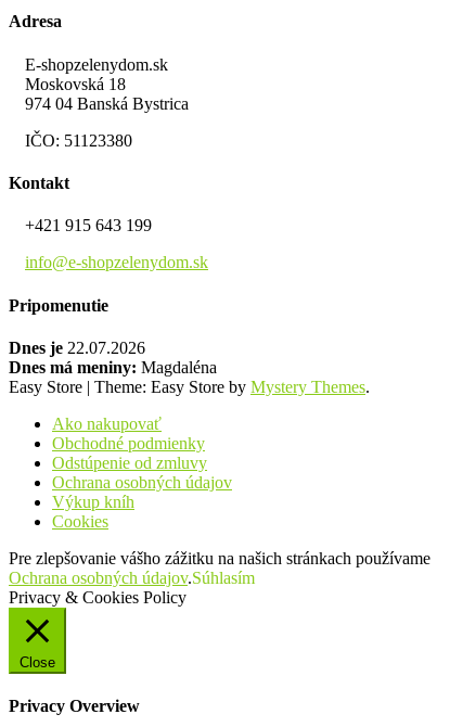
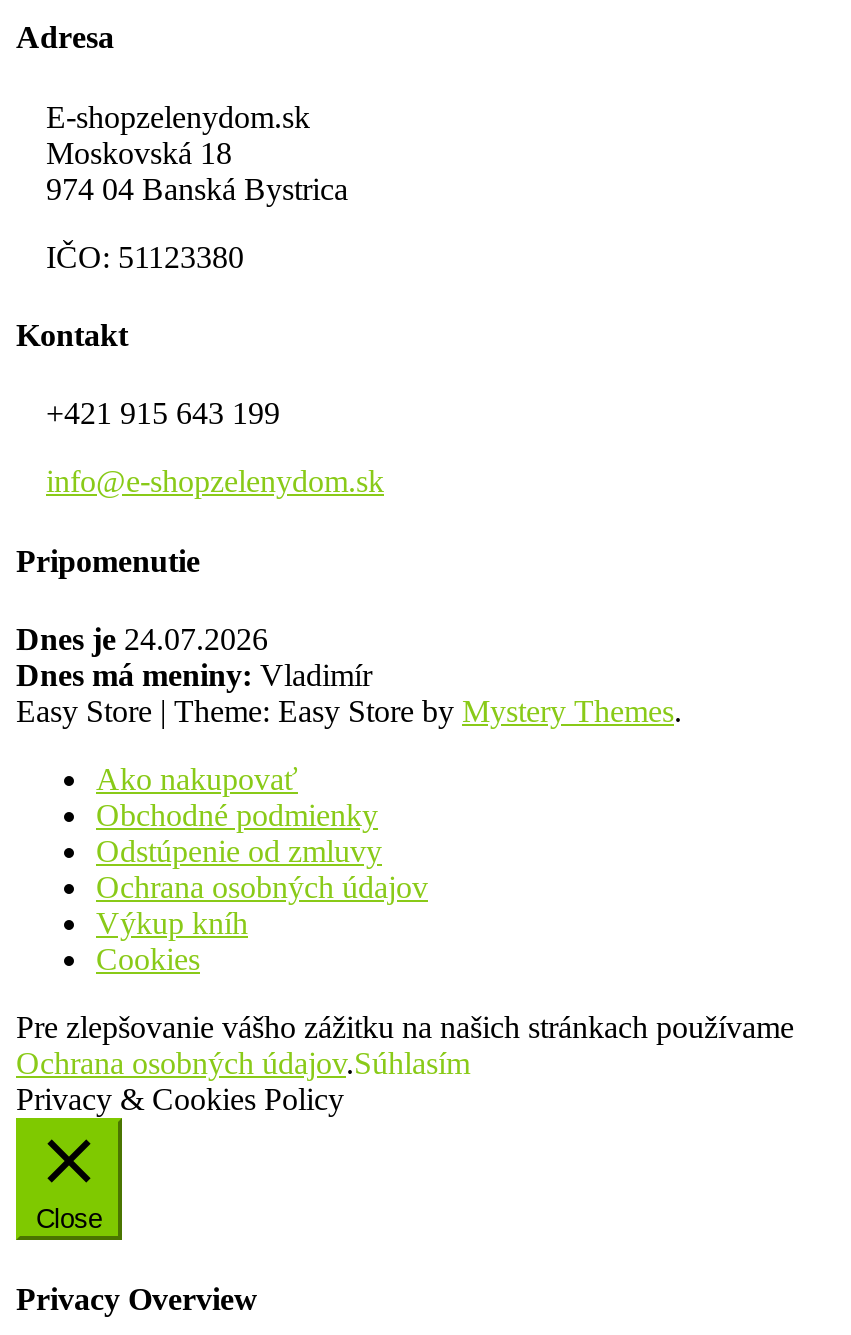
- Dnes je 22.07.2026
+ Dnes je 24.07.2026

- Dnes má meniny: Magdaléna
+ Dnes má meniny: Vladimír
